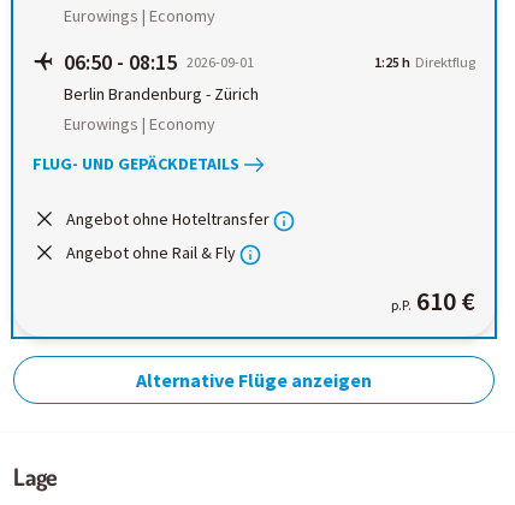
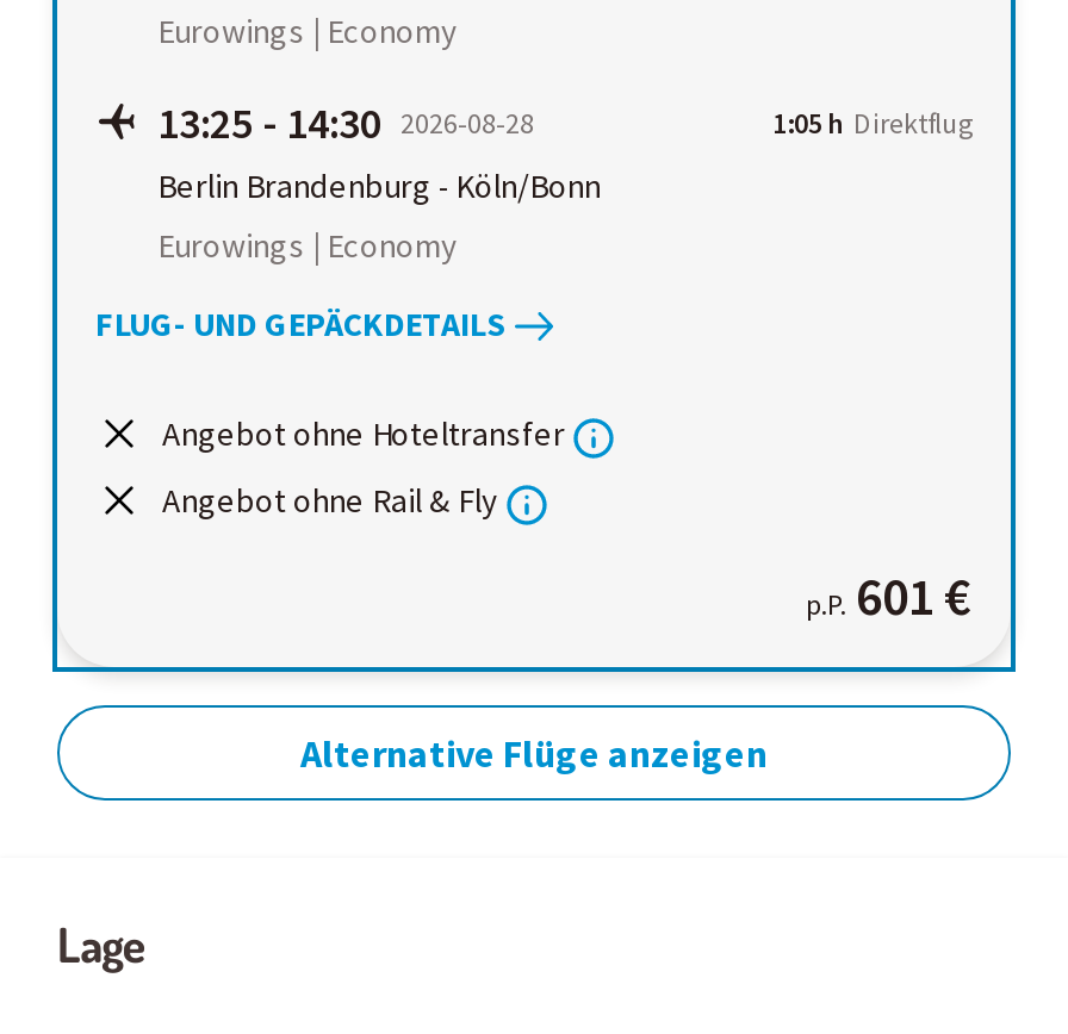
- 06:50 - 08:15 2026-09-01
+ 13:25 - 14:30 2026-08-28

- 1:25 h Direktflug
+ 1:05 h Direktflug

- Berlin Brandenburg - Zürich
+ Berlin Brandenburg - Köln/Bonn

- p.P. 610 €
+ p.P. 601 €
